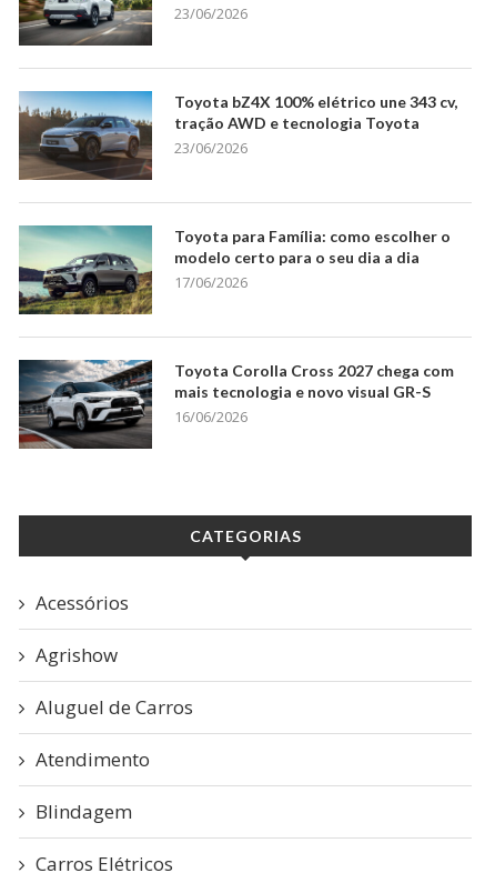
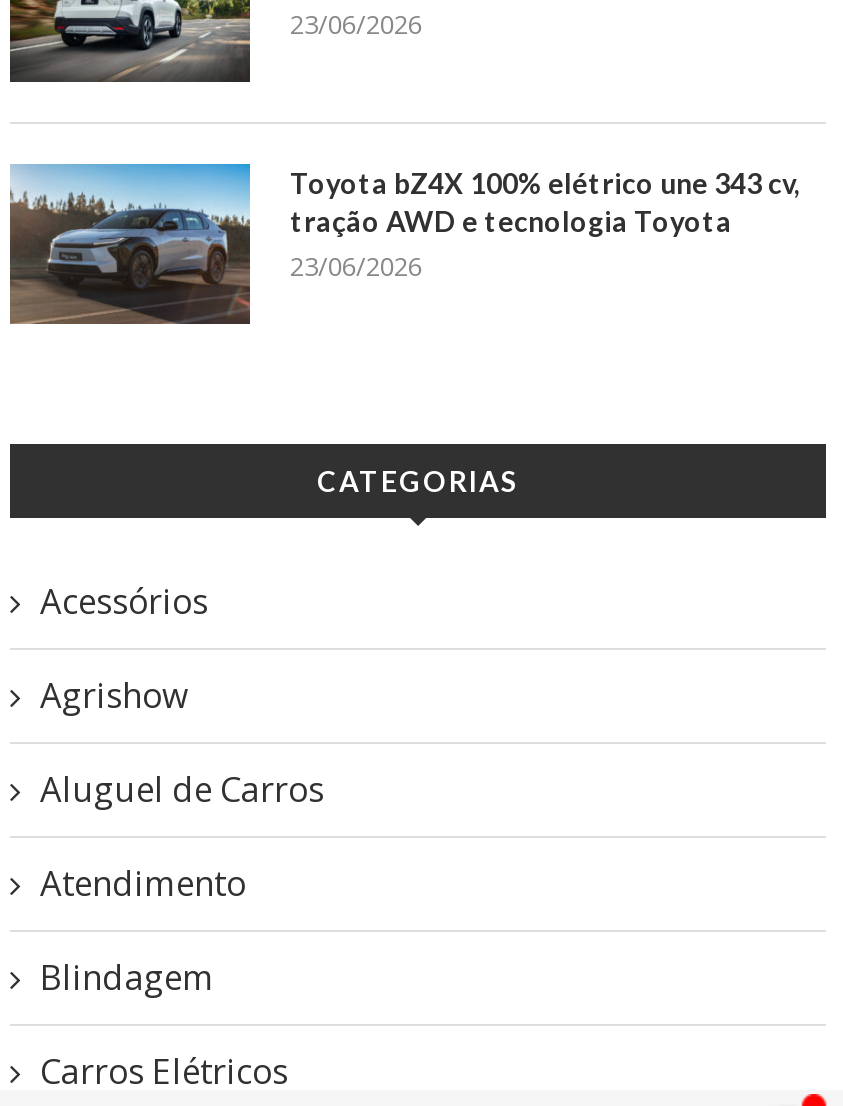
- [image]
- Toyota para Família: como escolher o
- modelo certo para o seu dia a dia
- 17/06/2026

- [image]
- Toyota Corolla Cross 2027 chega com
- mais tecnologia e novo visual GR-S
- 16/06/2026
